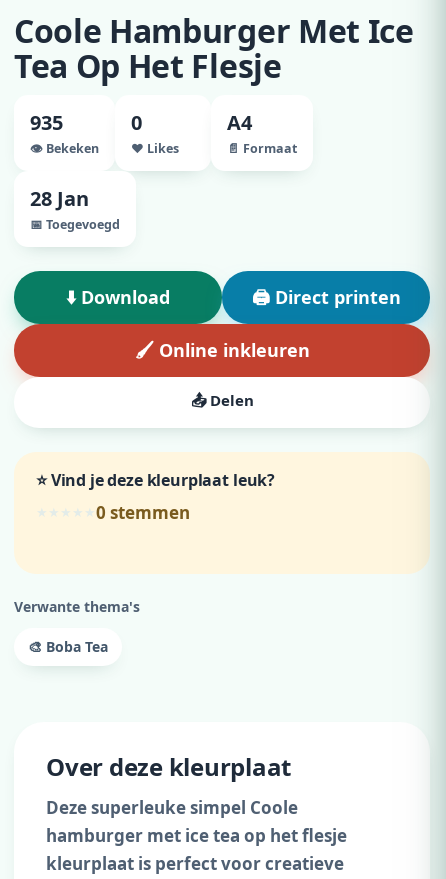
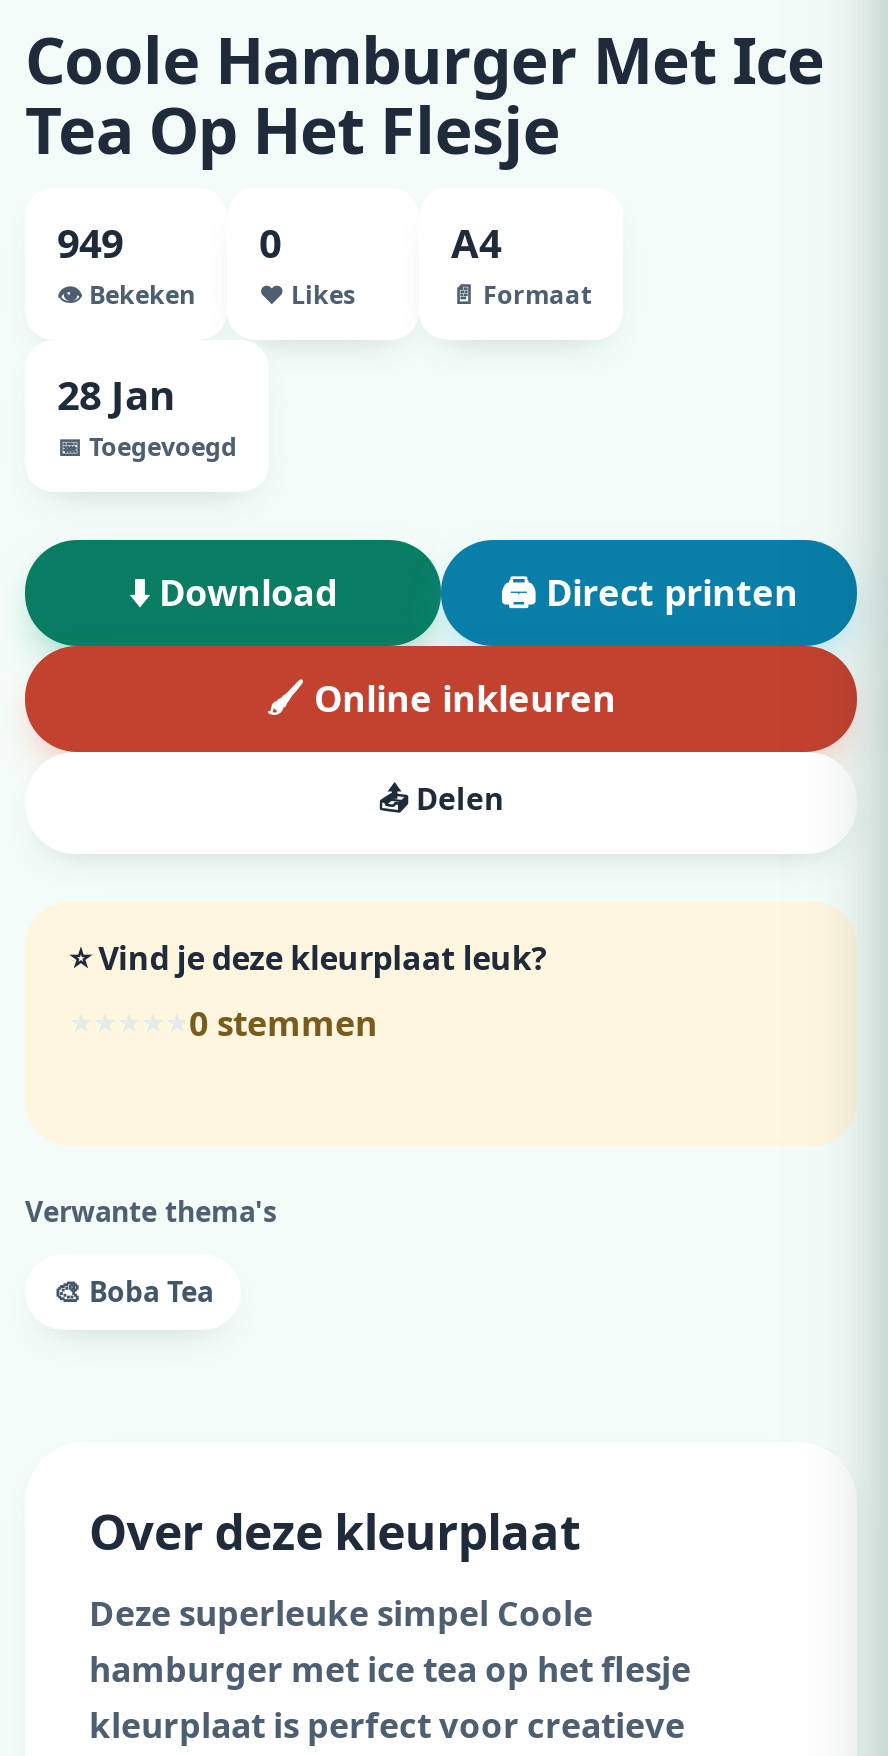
- 935
+ 949
